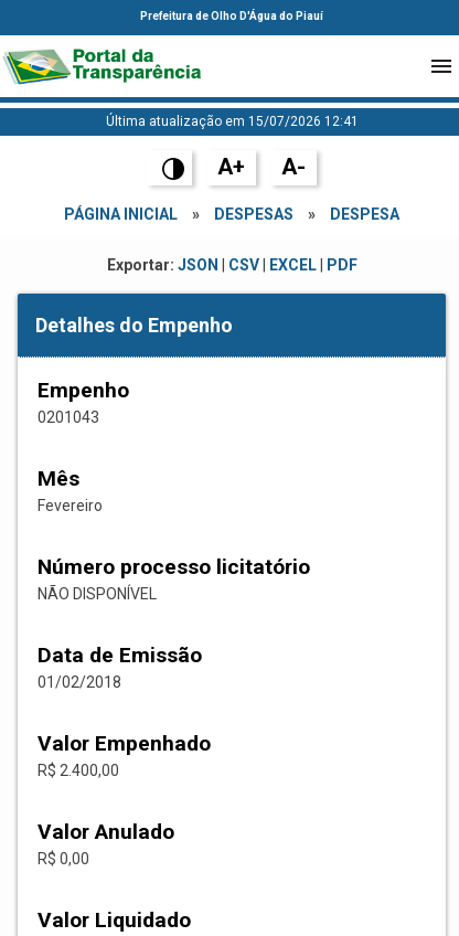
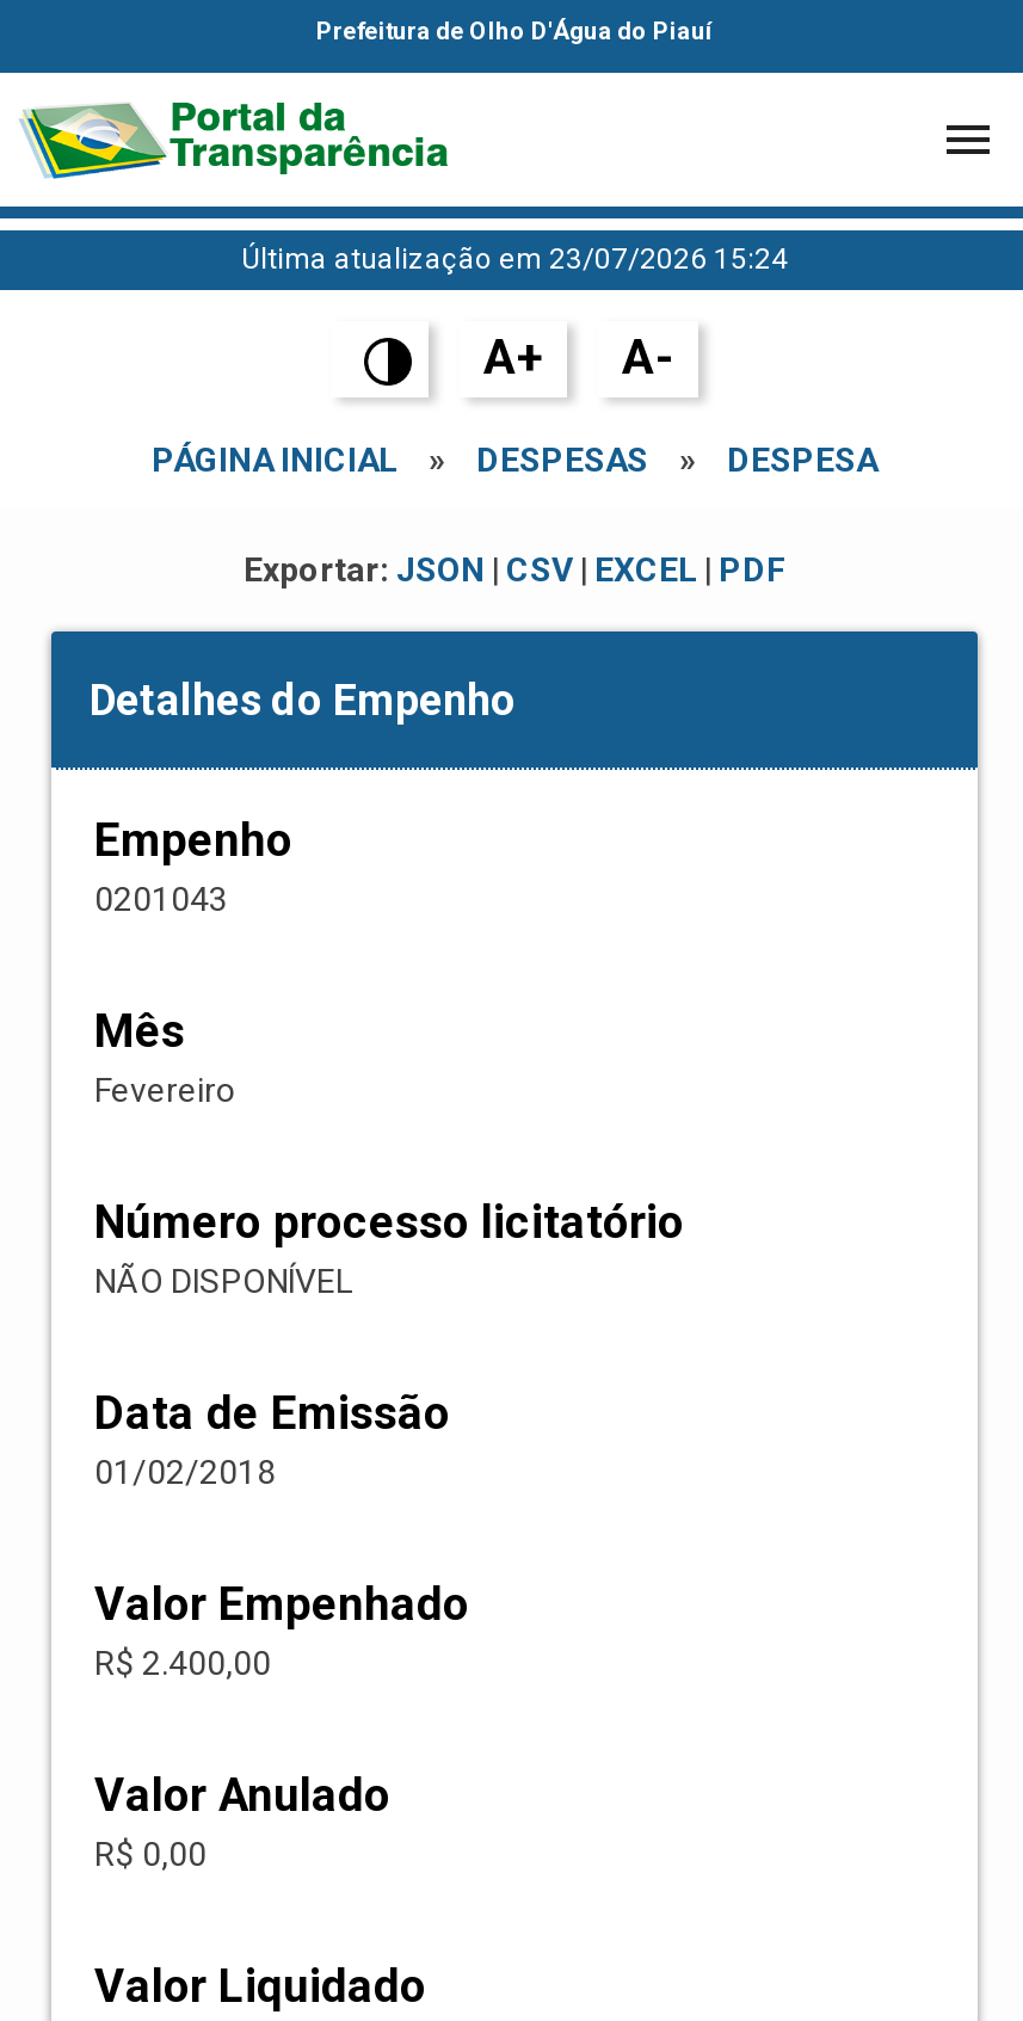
- Última atualização em 15/07/2026 12:41
+ Última atualização em 23/07/2026 15:24
